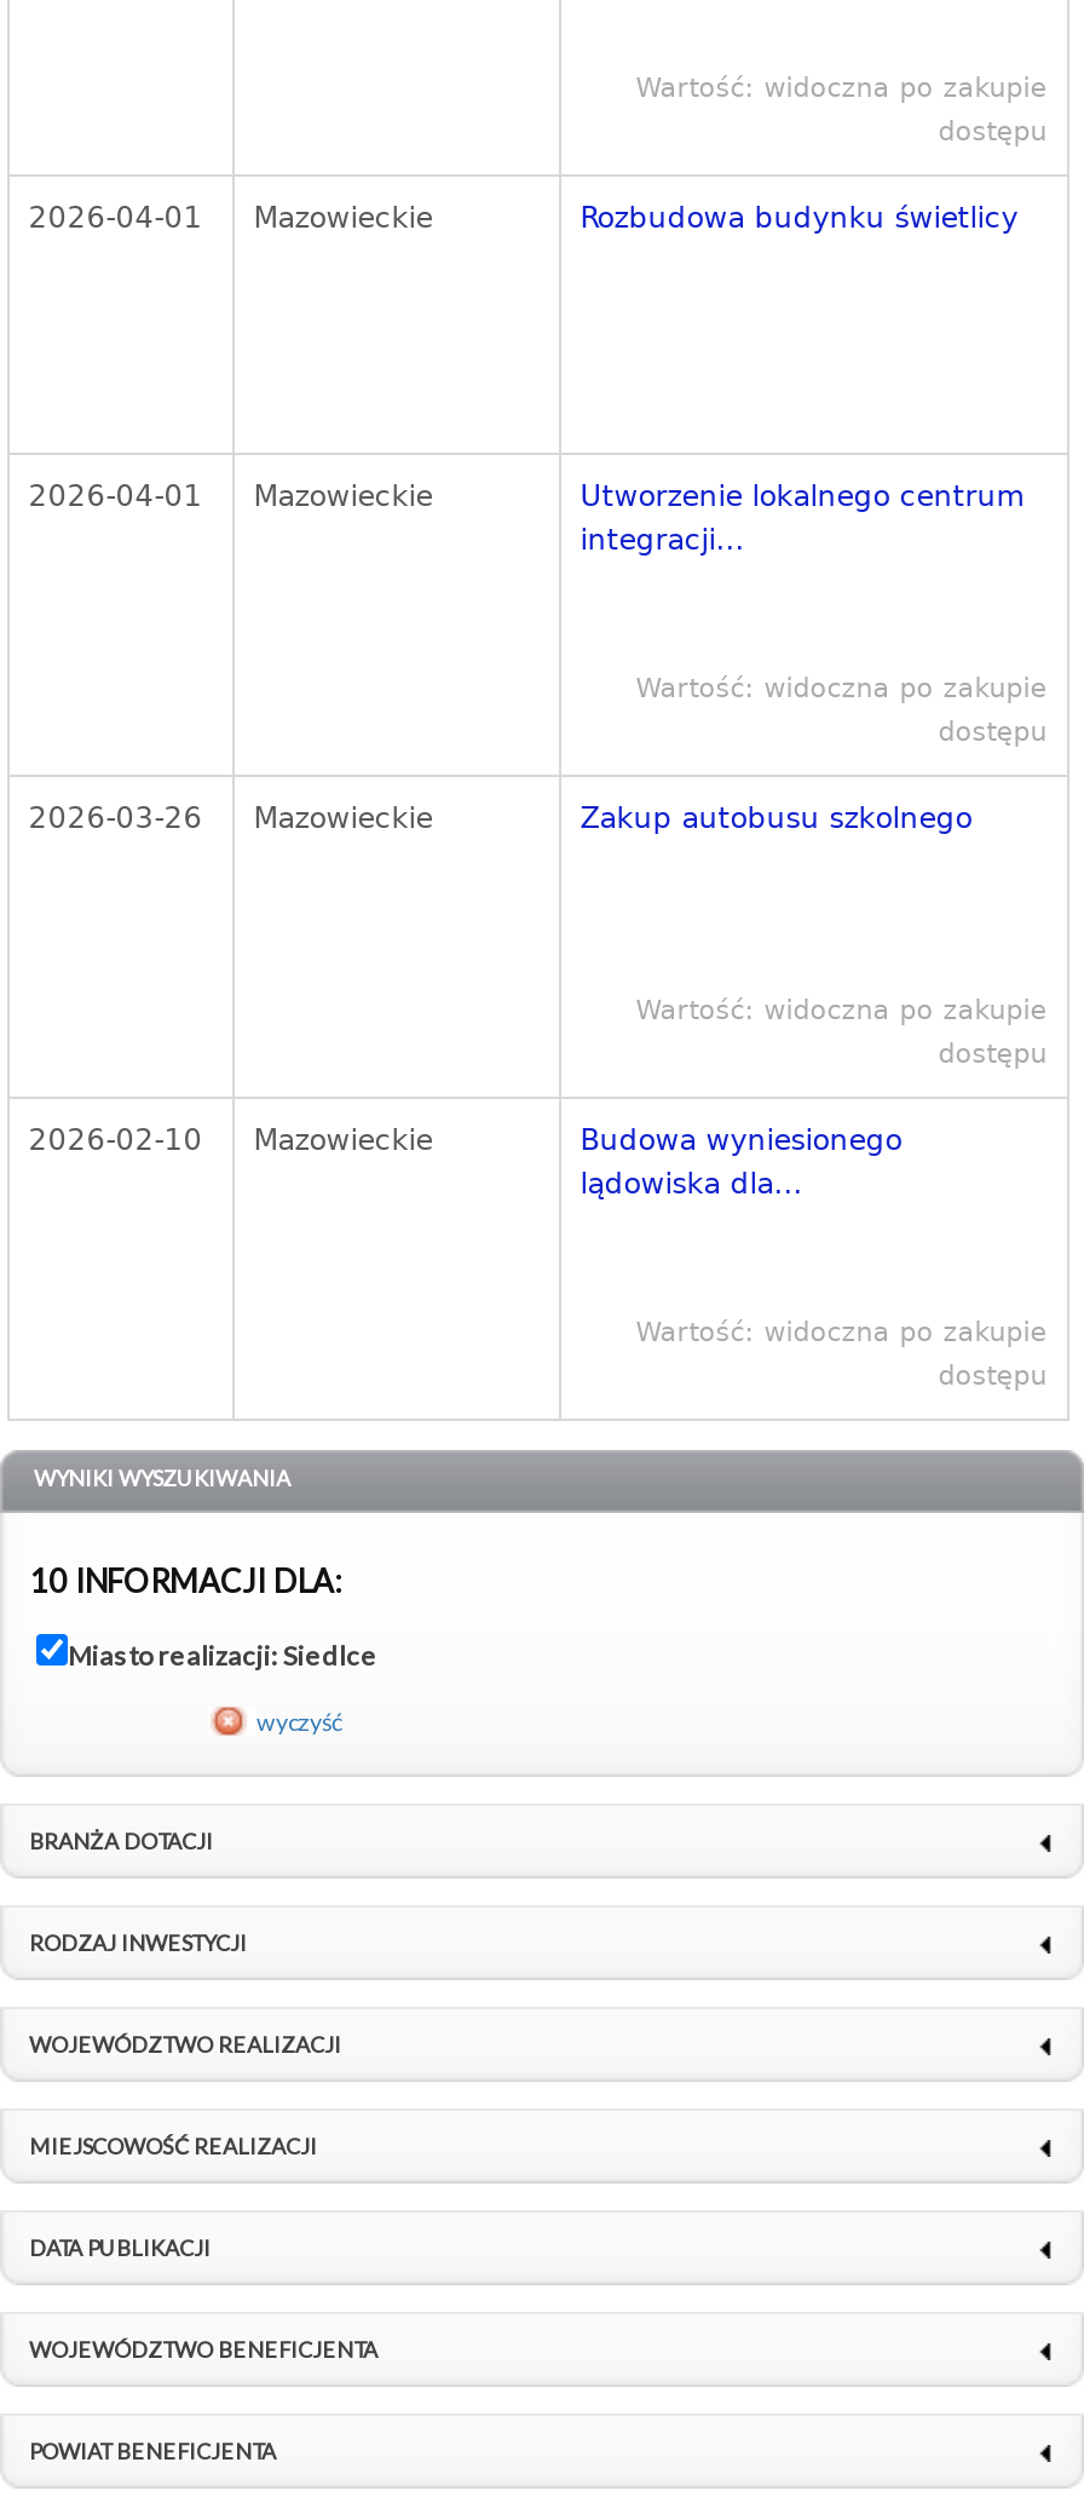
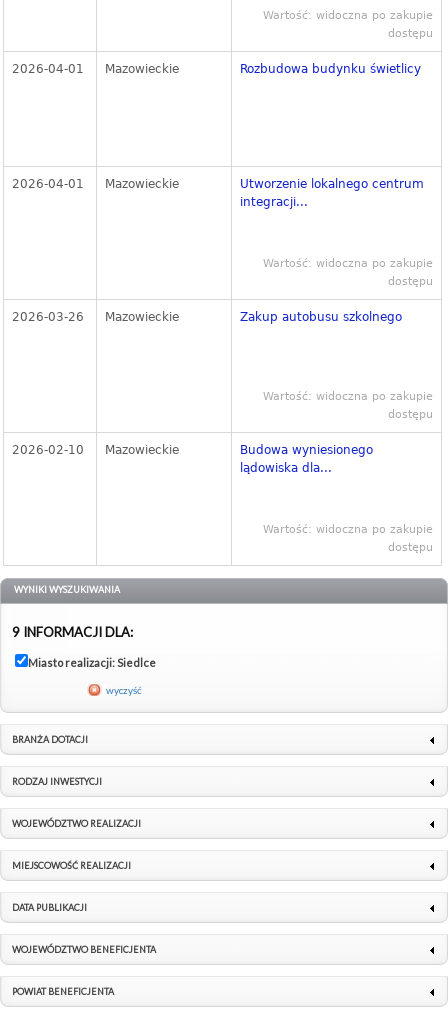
- 10 INFORMACJI DLA:
+ 9 INFORMACJI DLA:
